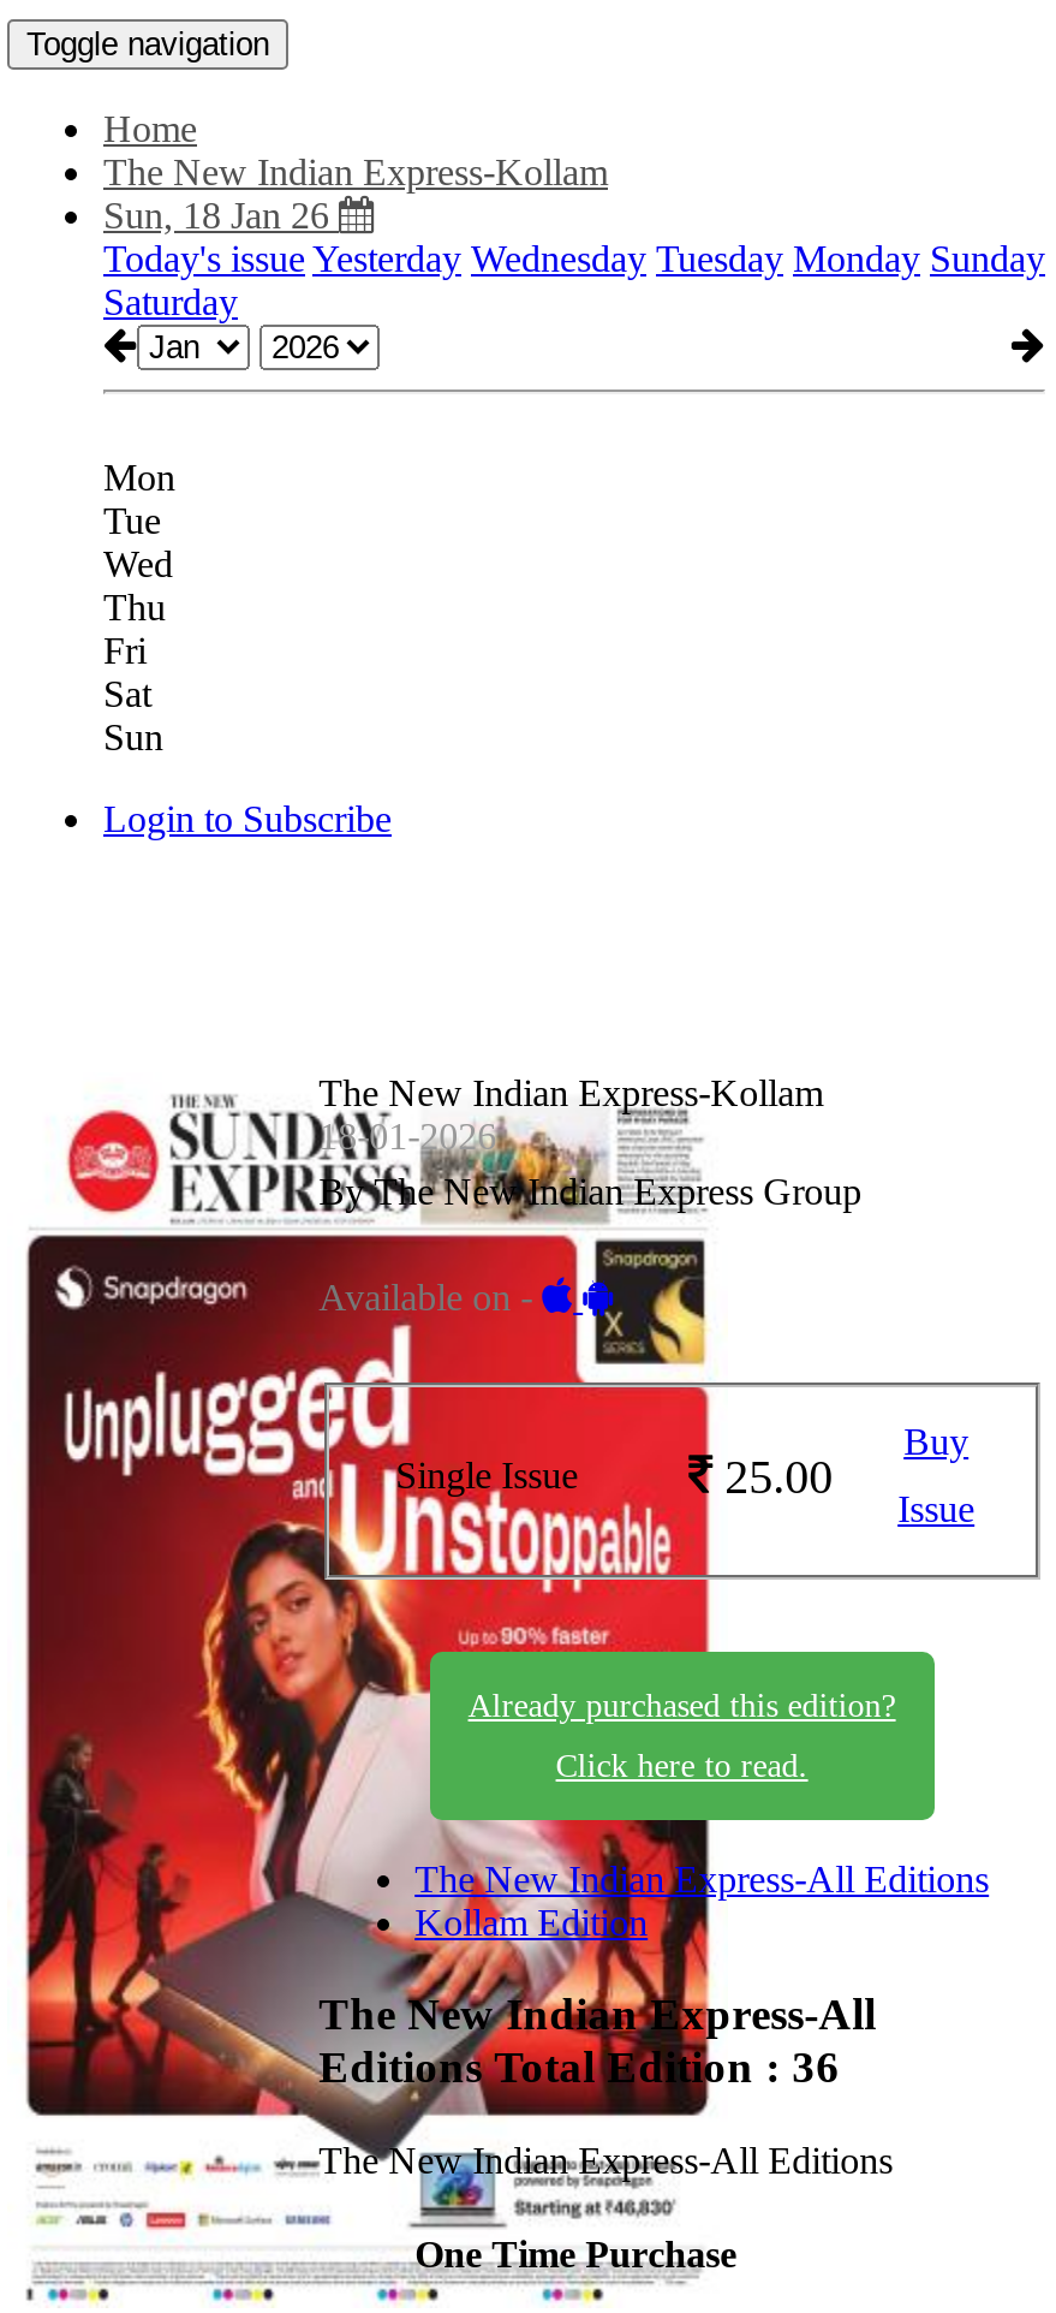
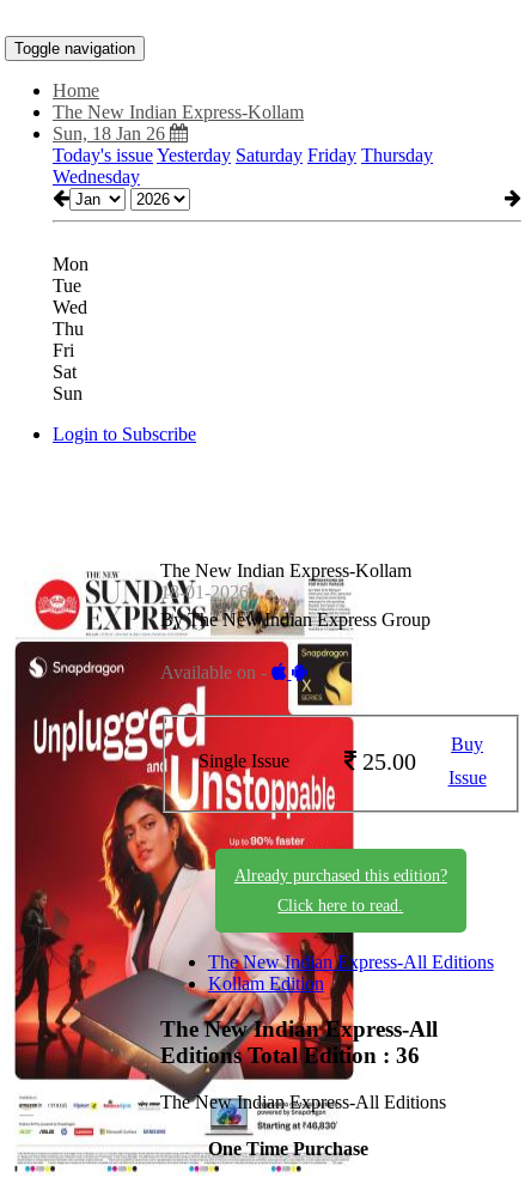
- Today's issue Yesterday Wednesday Tuesday Monday Sunday
- Saturday
+ Today's issue Yesterday Saturday Friday Thursday
+ Wednesday
